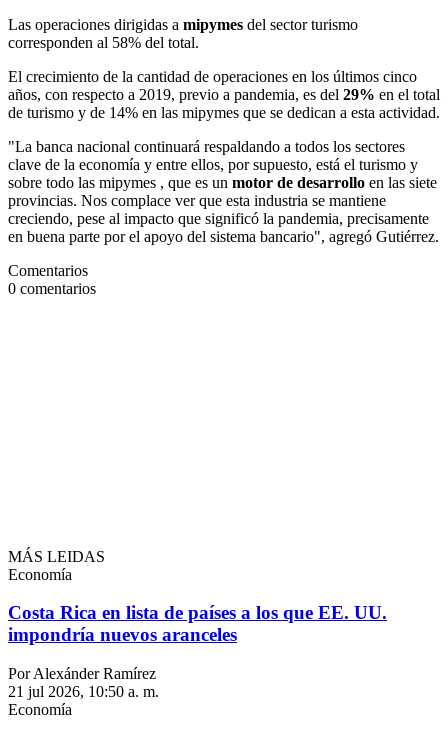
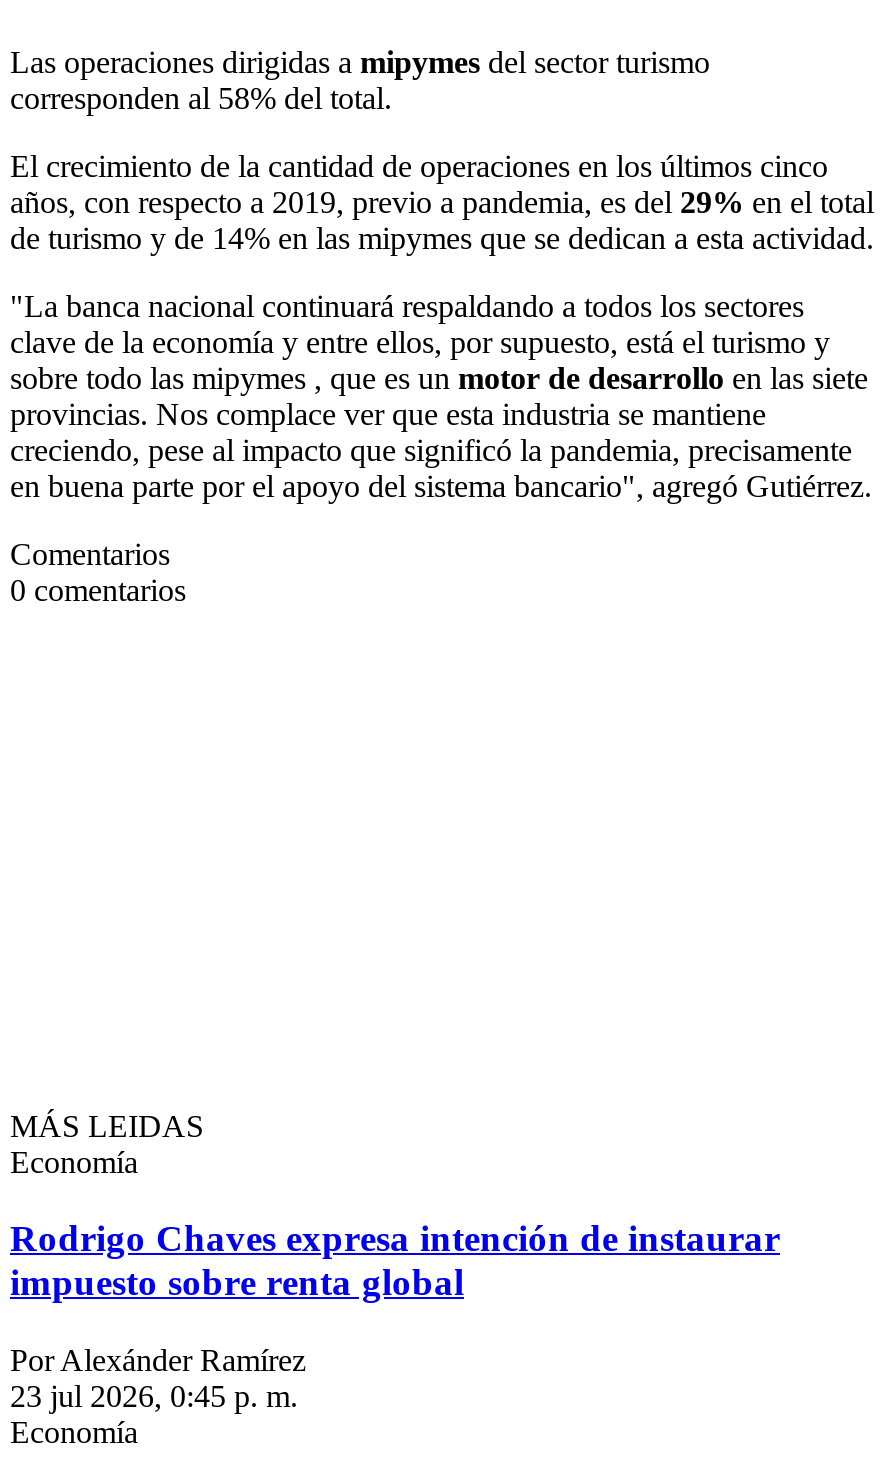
- Costa Rica en lista de países a los que EE. UU.
- impondría nuevos aranceles
+ Rodrigo Chaves expresa intención de instaurar
+ impuesto sobre renta global

- 21 jul 2026, 10:50 a. m.
+ 23 jul 2026, 0:45 p. m.
